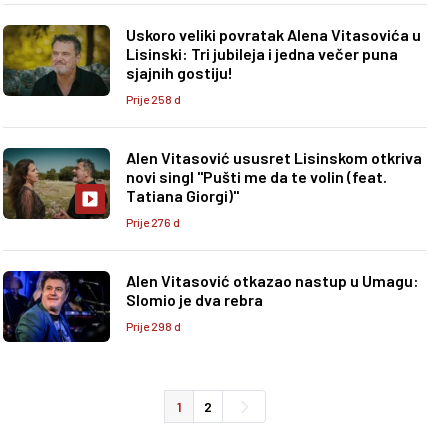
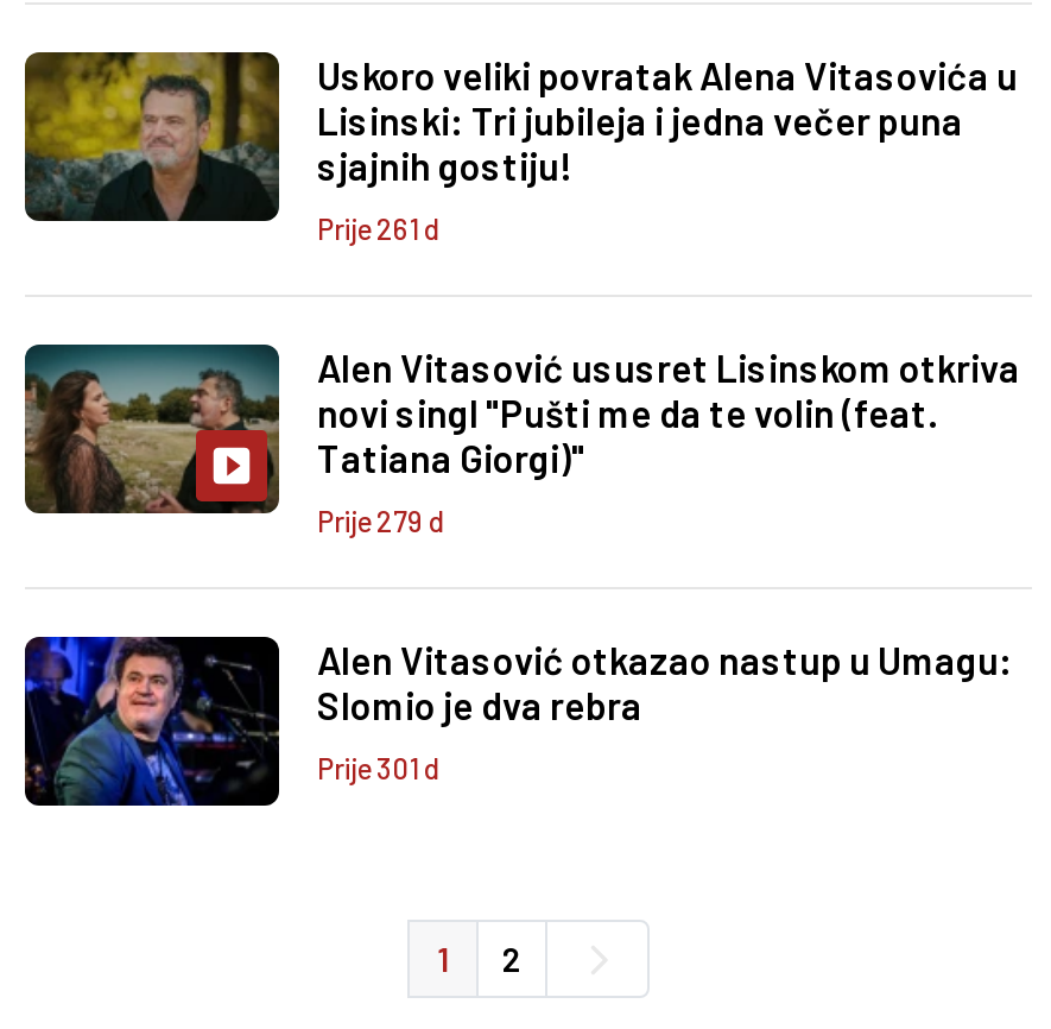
- Prije 258 d
+ Prije 261 d

- Prije 276 d
+ Prije 279 d

- Prije 298 d
+ Prije 301 d
